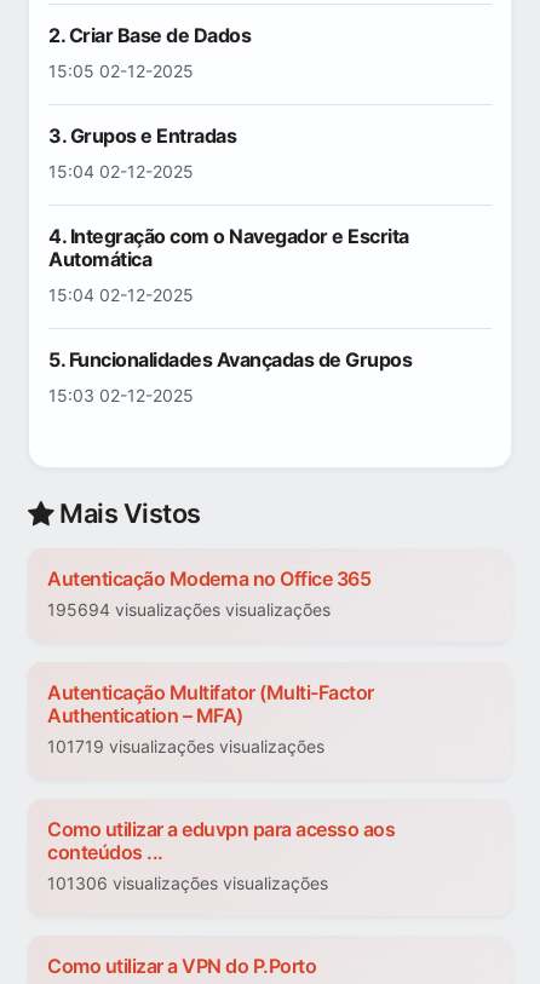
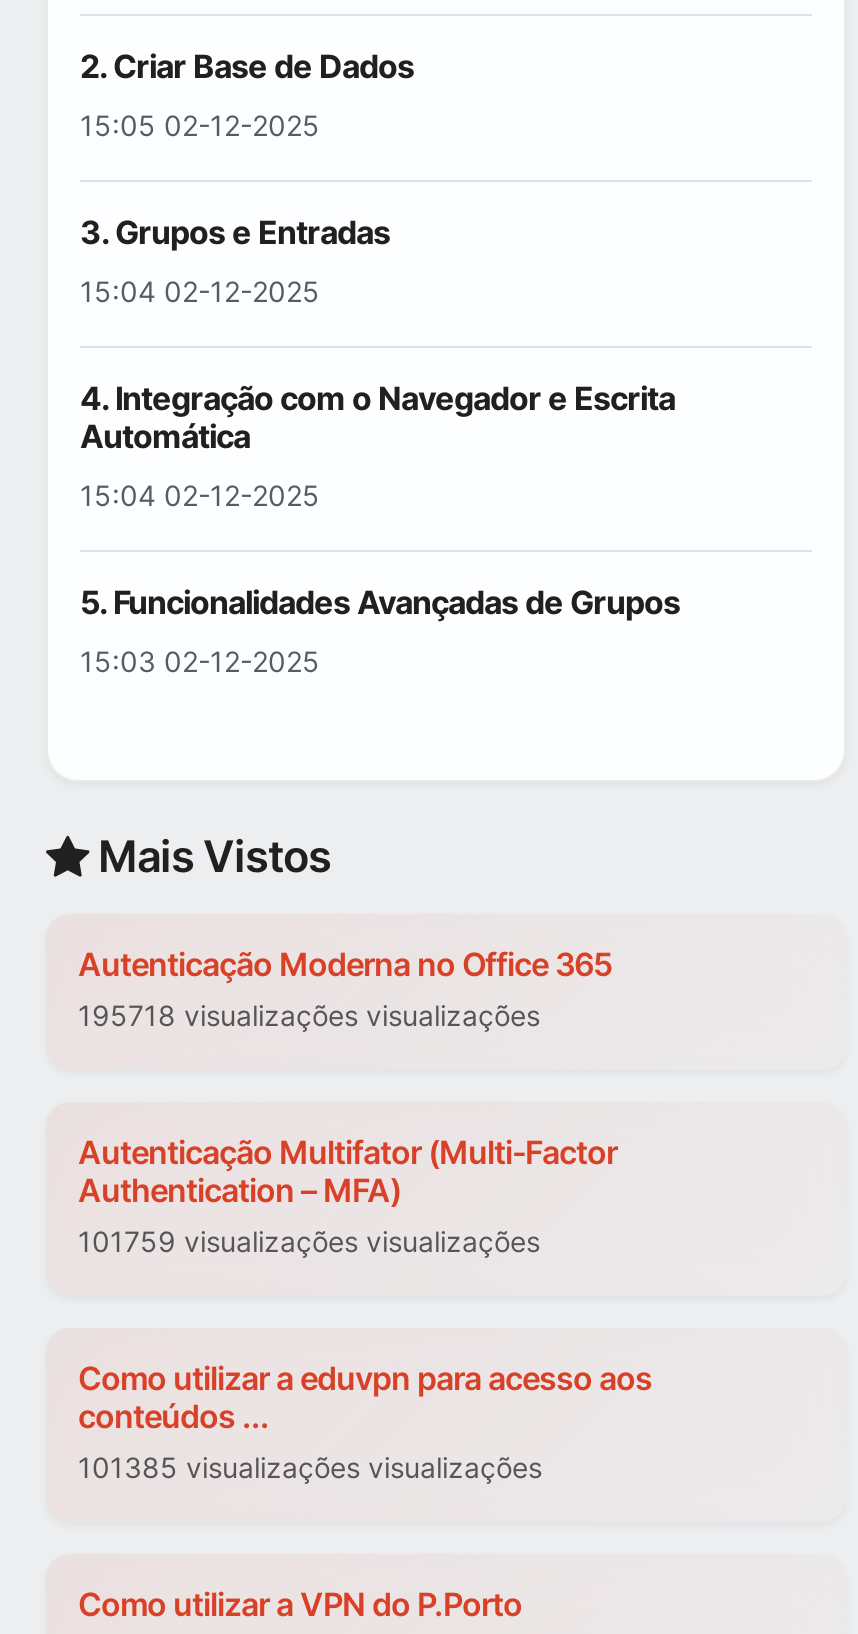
- 195694 visualizações visualizações
+ 195718 visualizações visualizações

- 101719 visualizações visualizações
+ 101759 visualizações visualizações

- 101306 visualizações visualizações
+ 101385 visualizações visualizações
